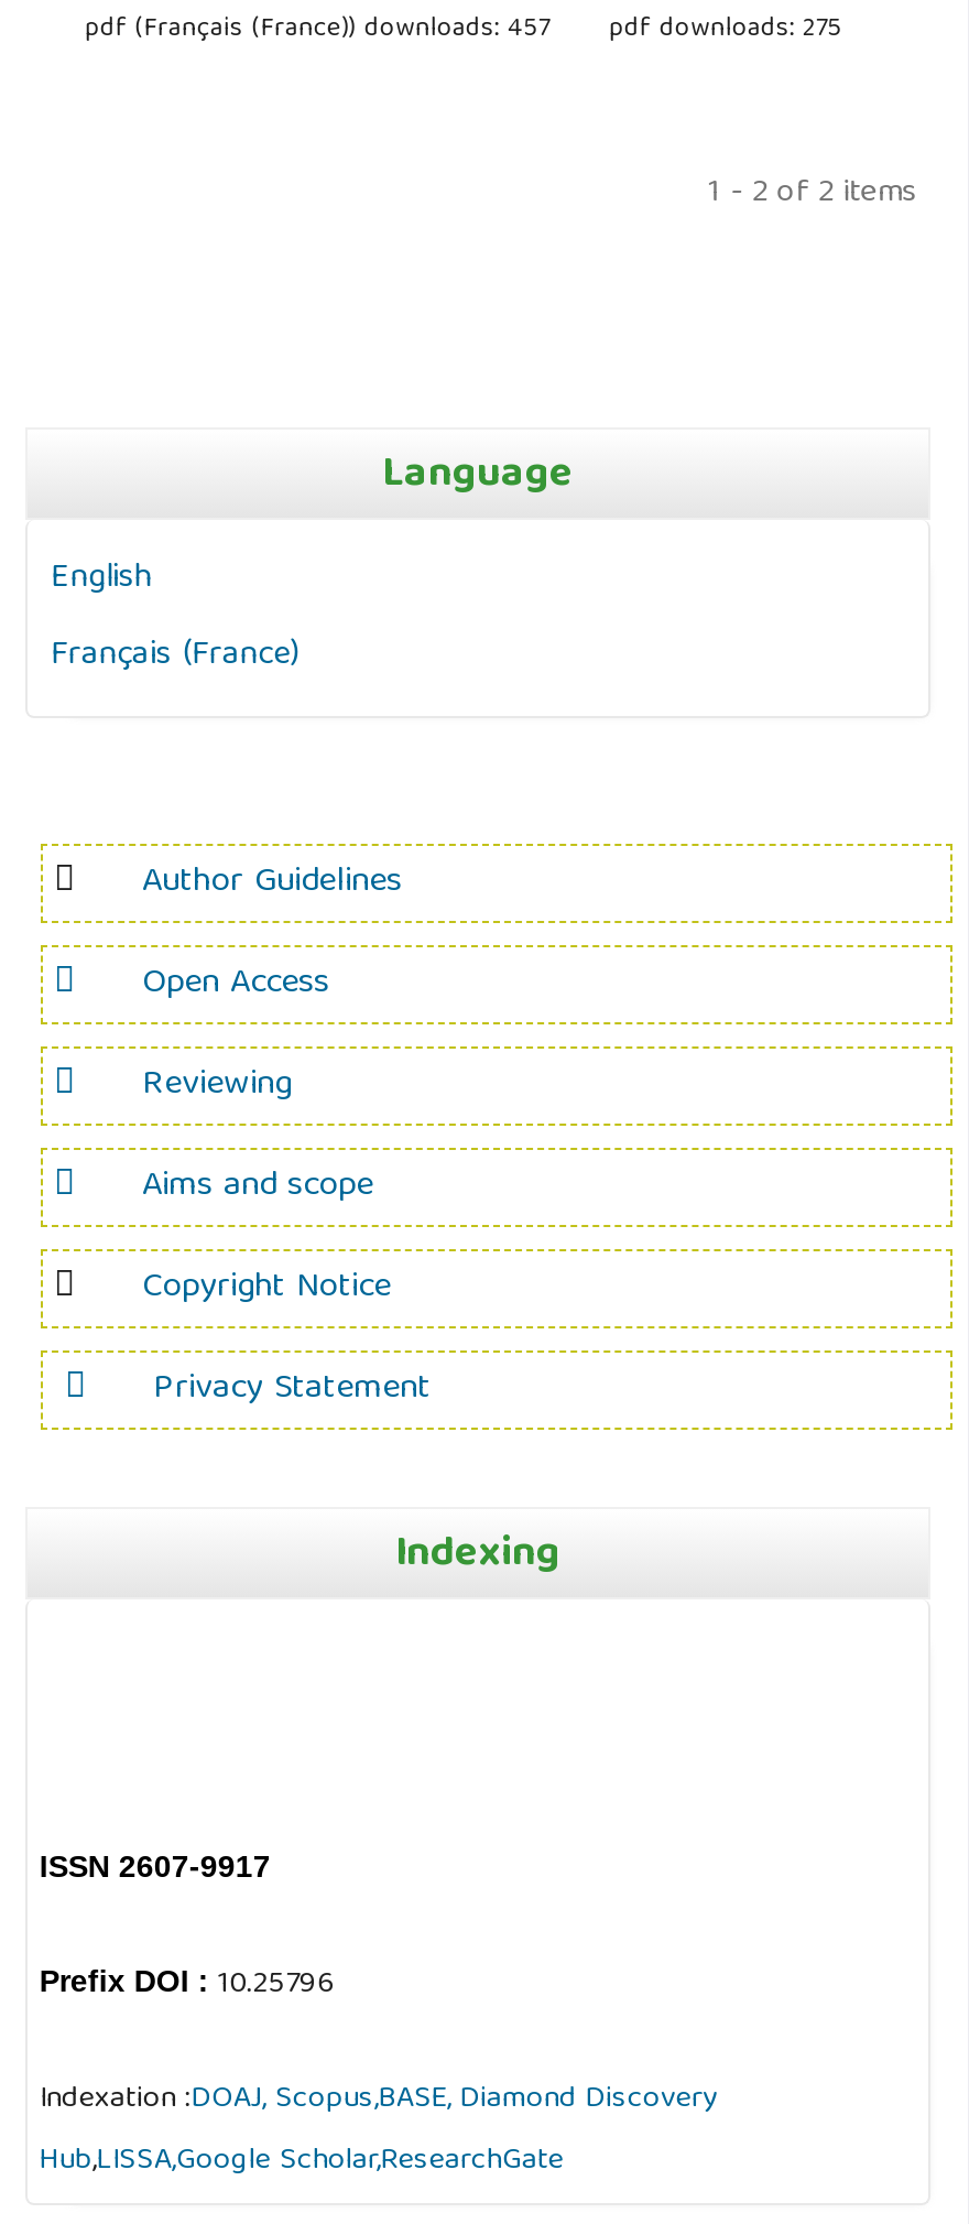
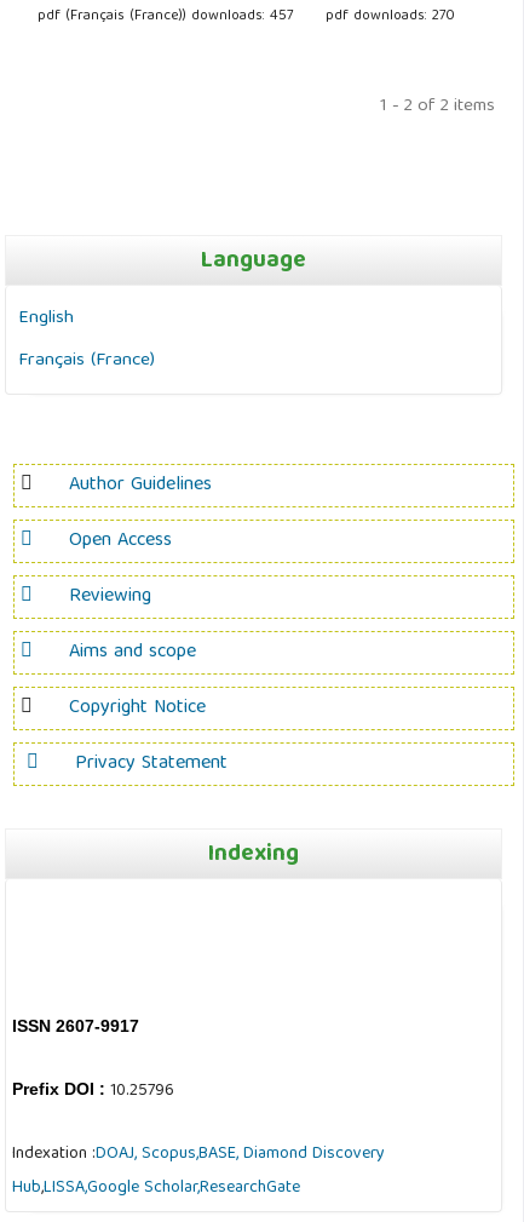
- pdf downloads: 275
+ pdf downloads: 270
